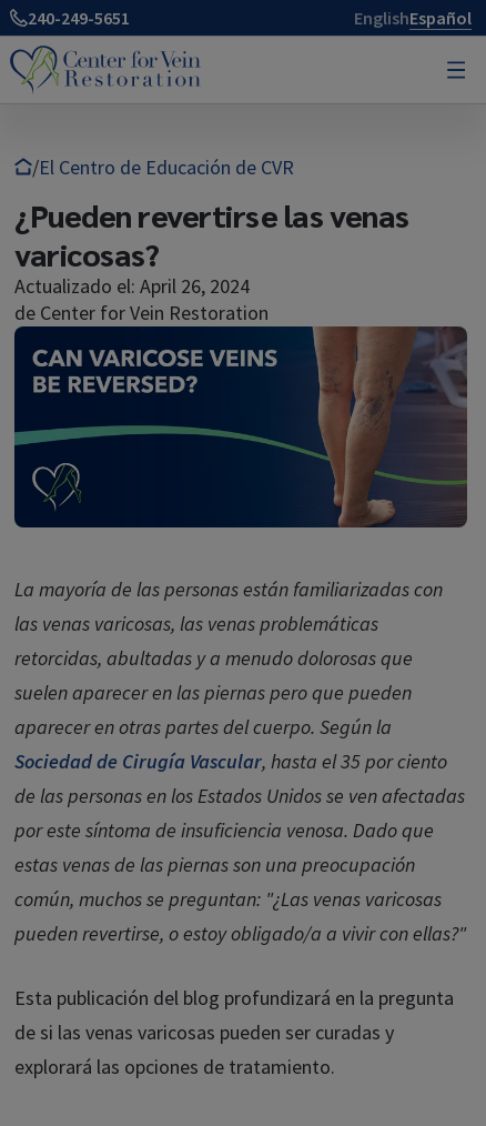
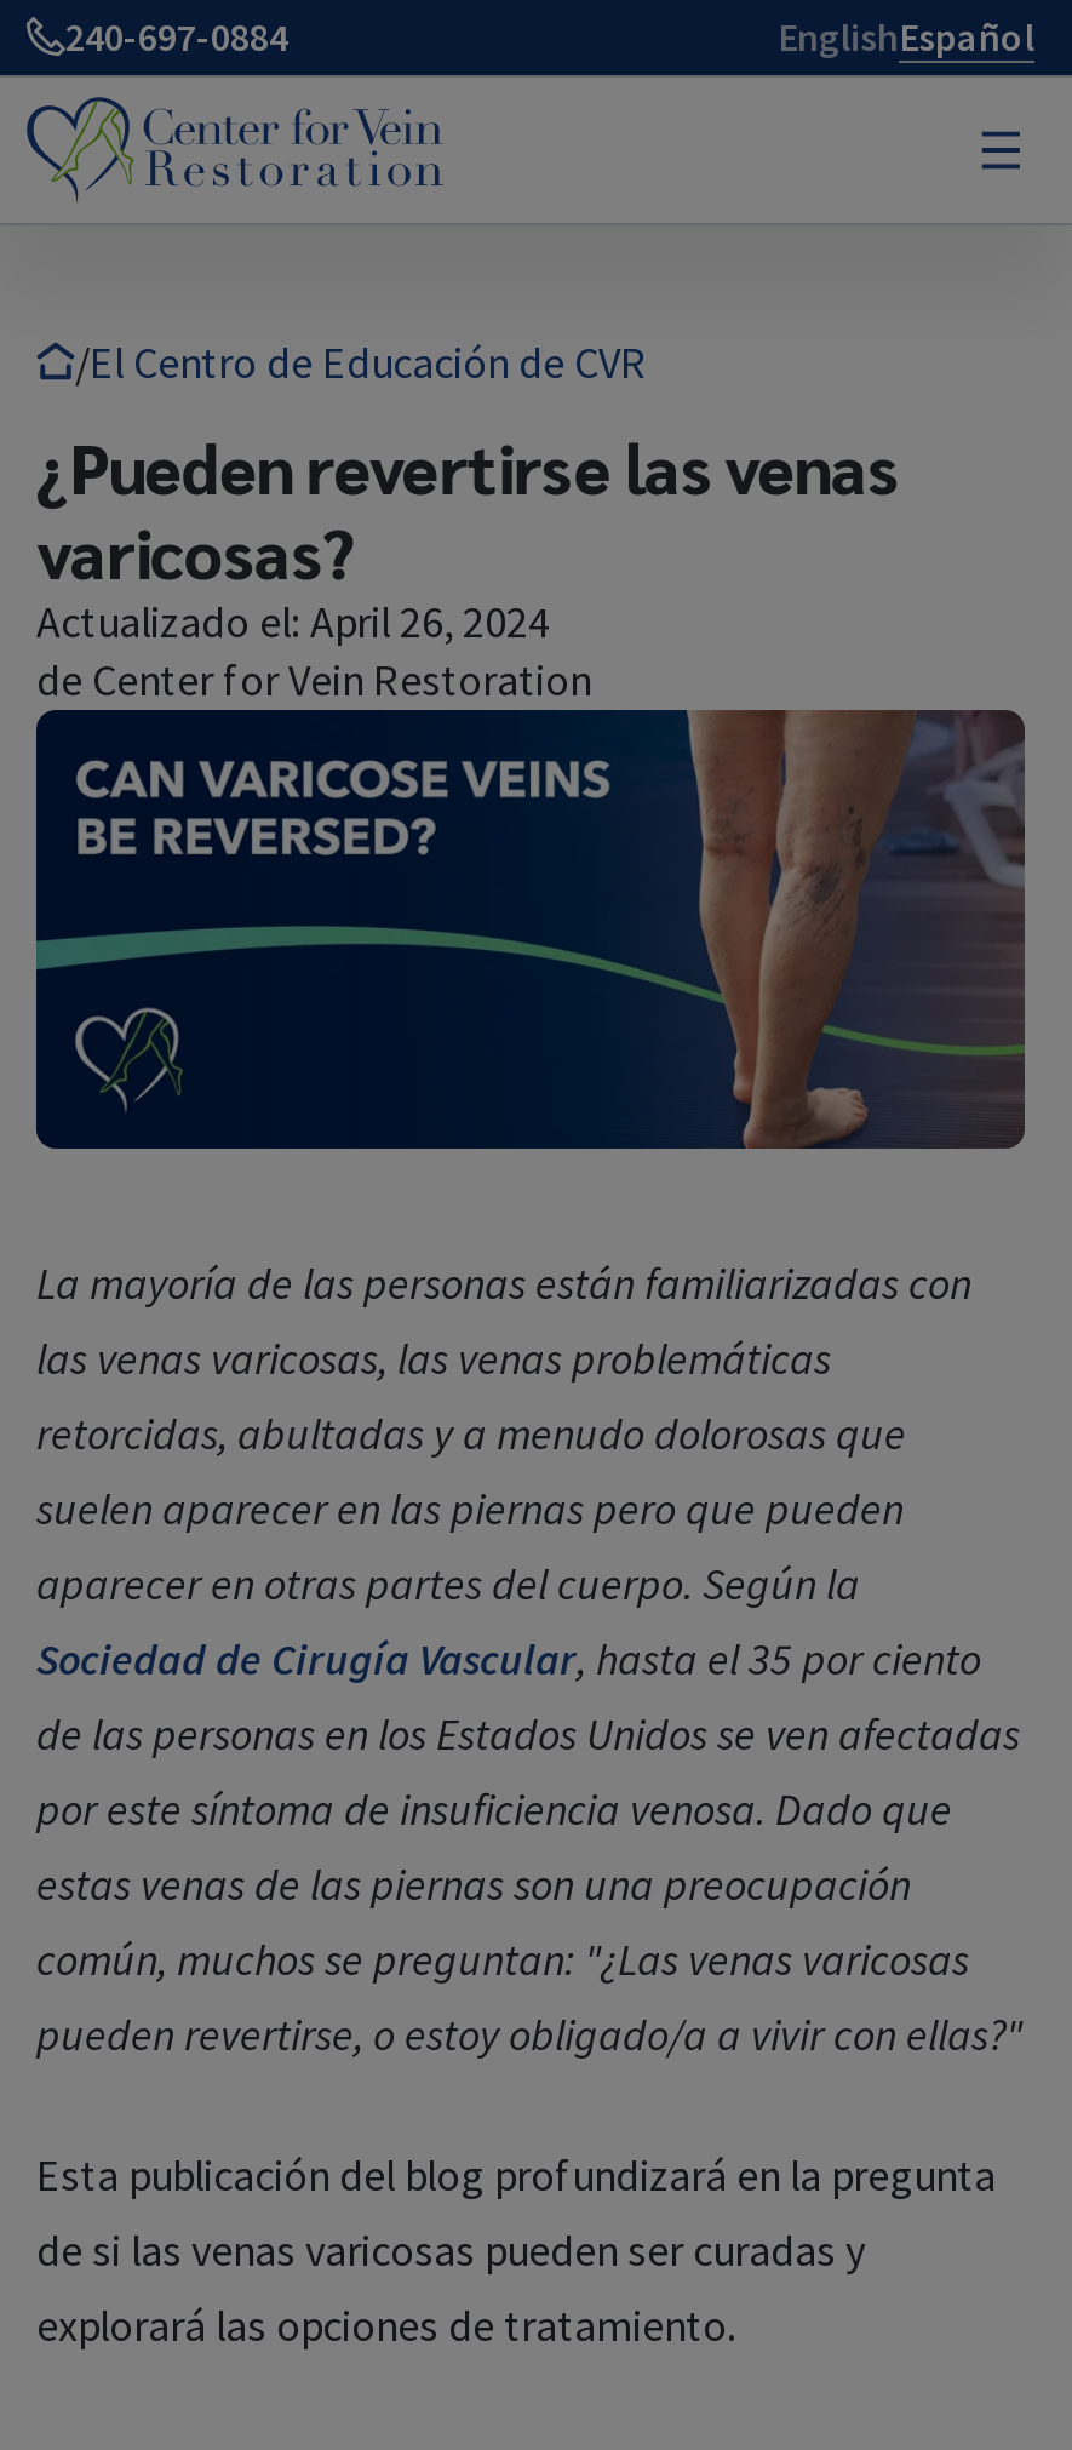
- 240-249-5651
+ 240-697-0884
